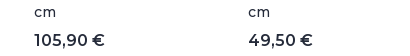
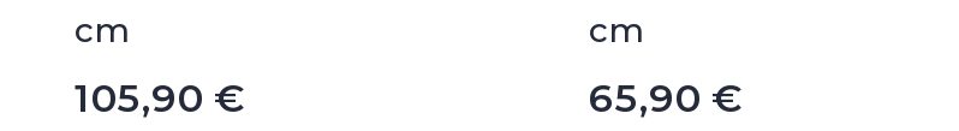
- 49,50 €
+ 65,90 €
